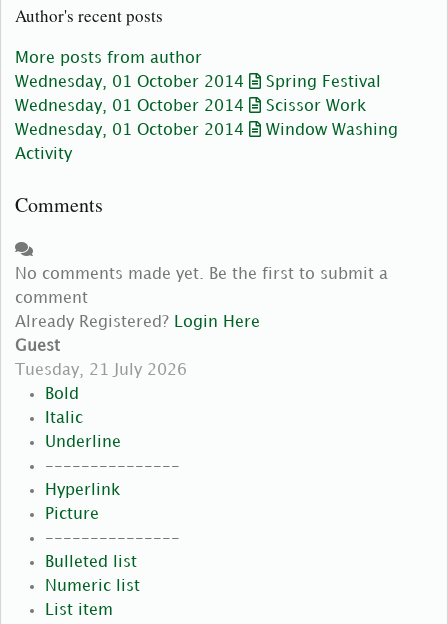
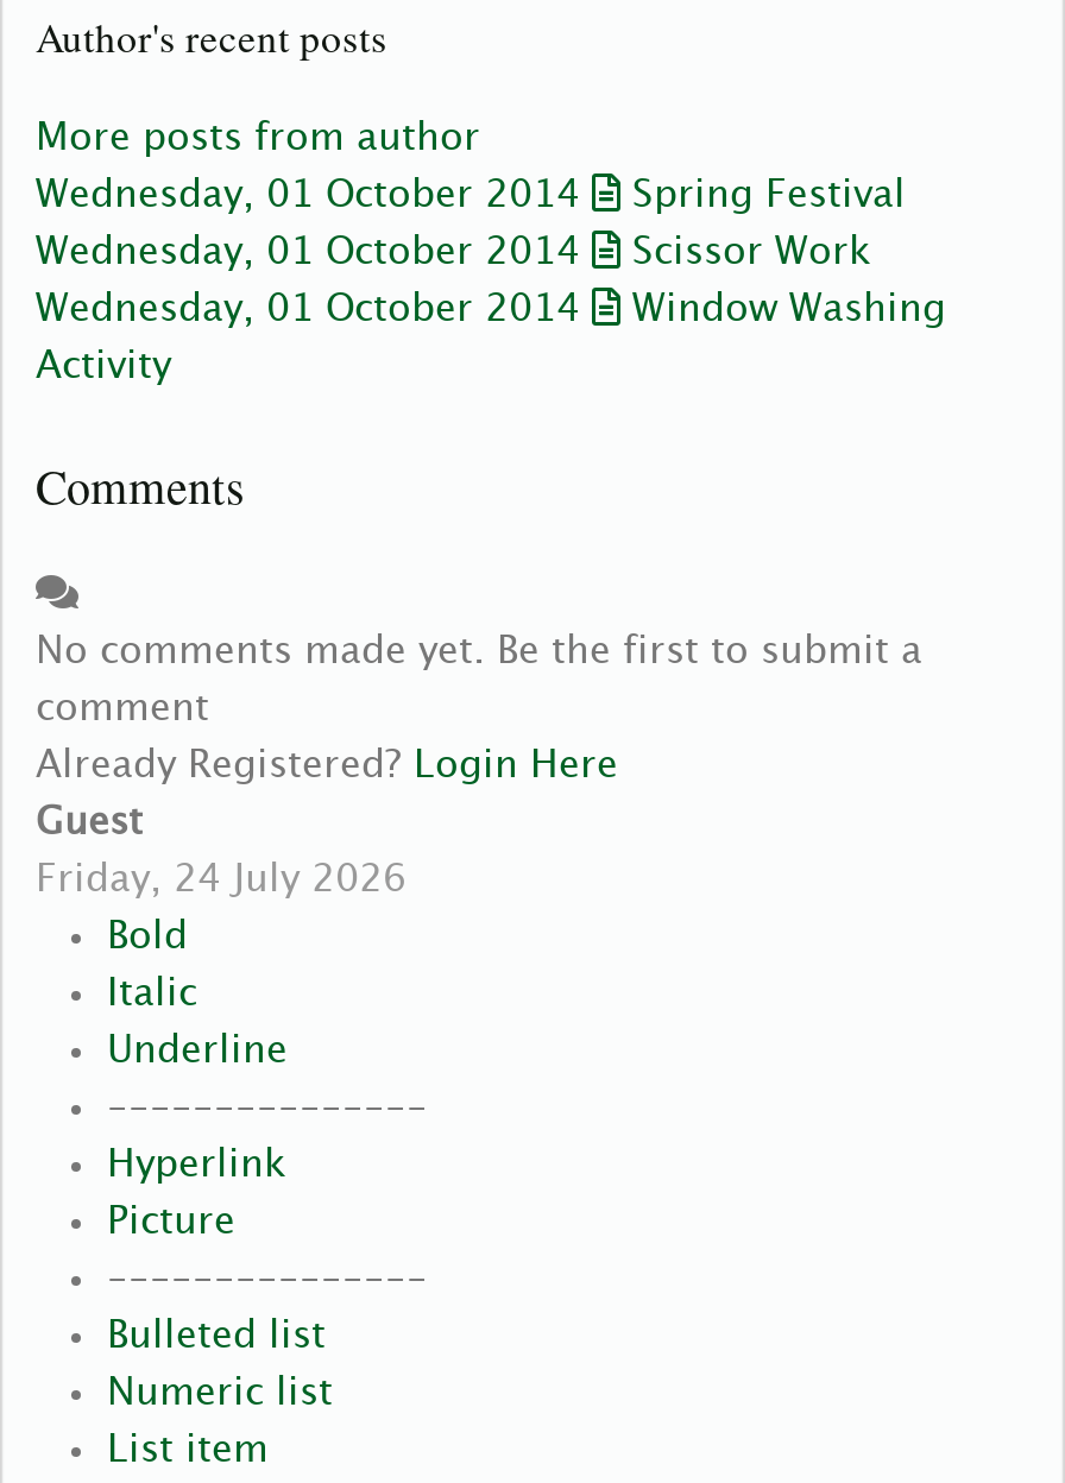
- Tuesday, 21 July 2026
+ Friday, 24 July 2026
